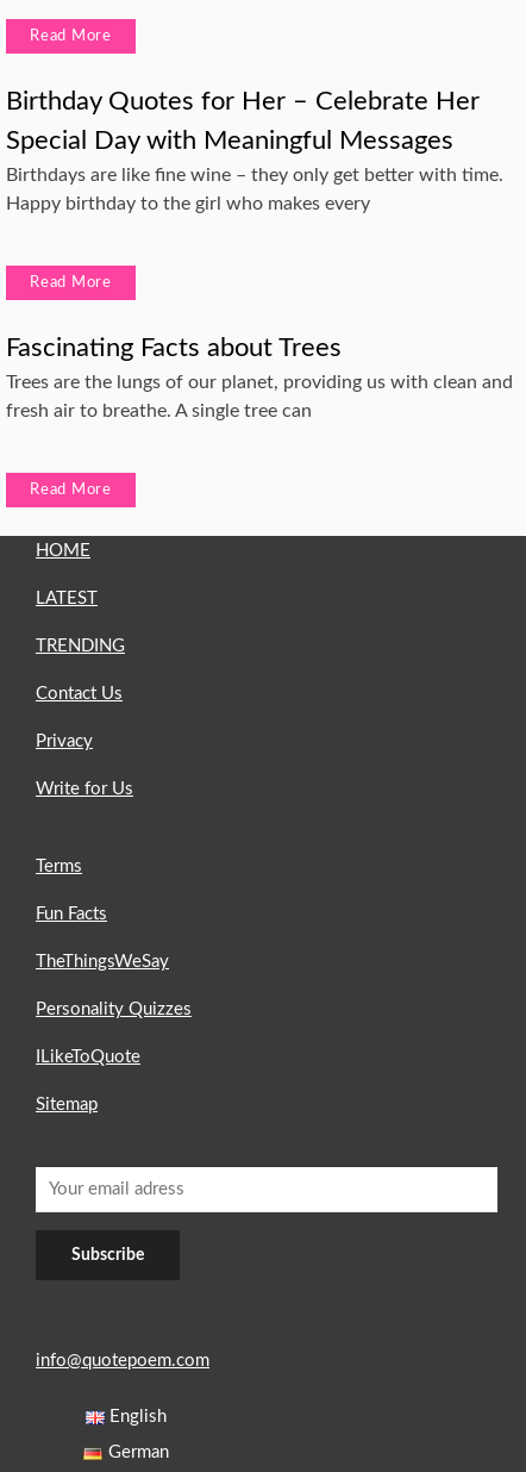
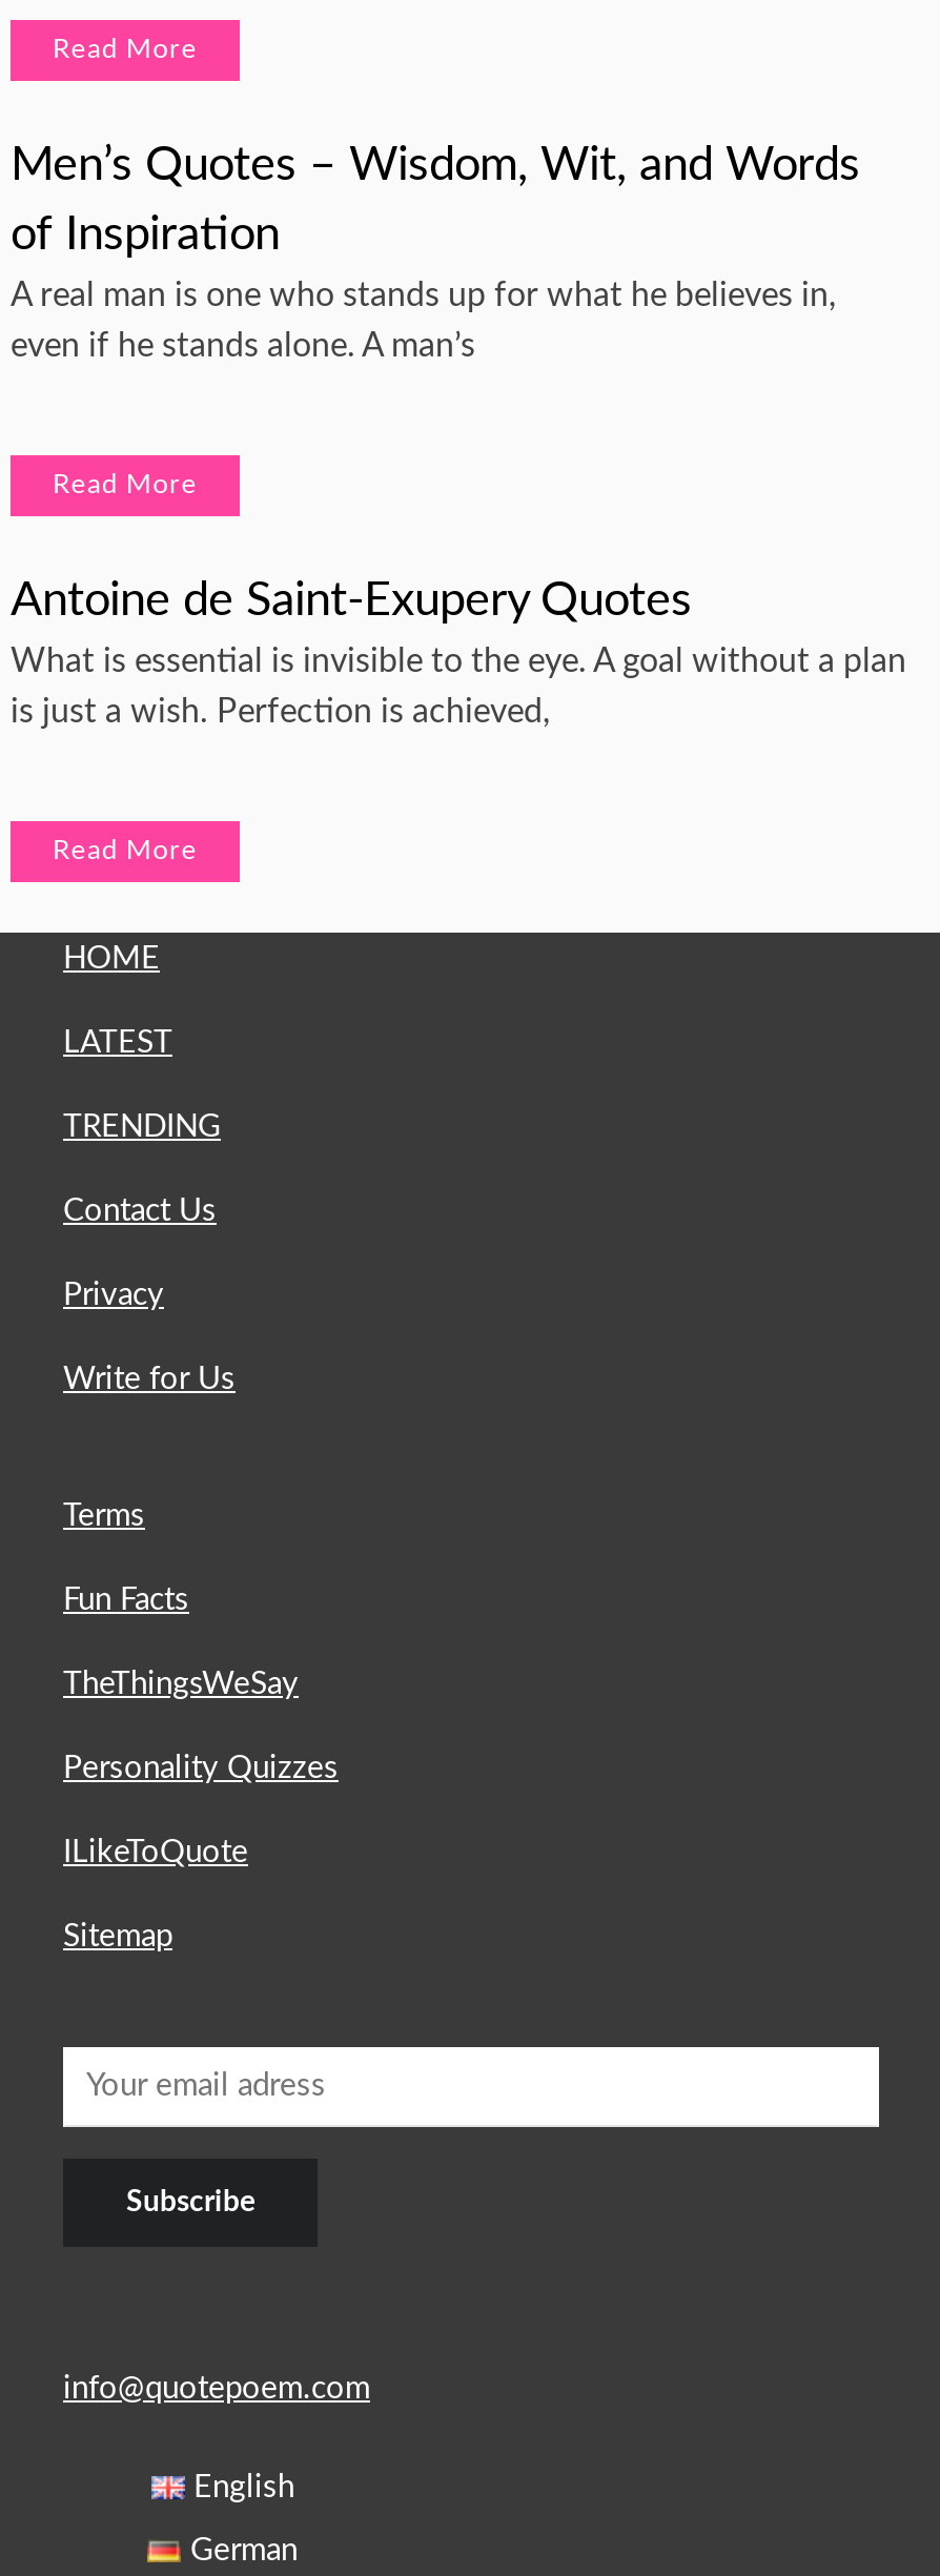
- Birthday Quotes for Her – Celebrate Her
+ Men’s Quotes – Wisdom, Wit, and Words

- Special Day with Meaningful Messages
+ of Inspiration

- Birthdays are like fine wine – they only get better with time.
+ A real man is one who stands up for what he believes in,

- Happy birthday to the girl who makes every
+ even if he stands alone. A man’s

- Fascinating Facts about Trees
+ Antoine de Saint-Exupery Quotes

- Trees are the lungs of our planet, providing us with clean and
+ What is essential is invisible to the eye. A goal without a plan

- fresh air to breathe. A single tree can
+ is just a wish. Perfection is achieved,
